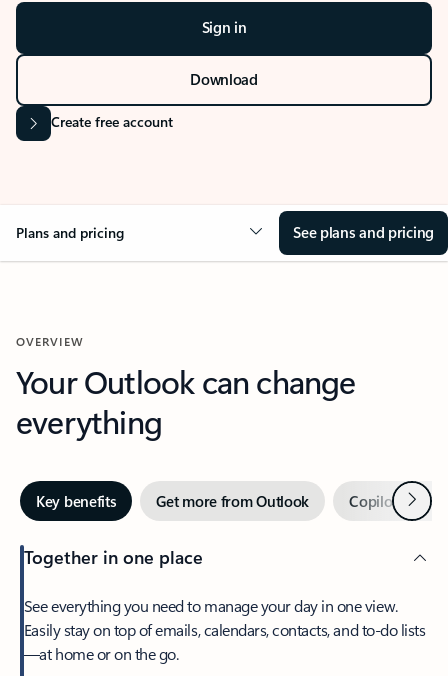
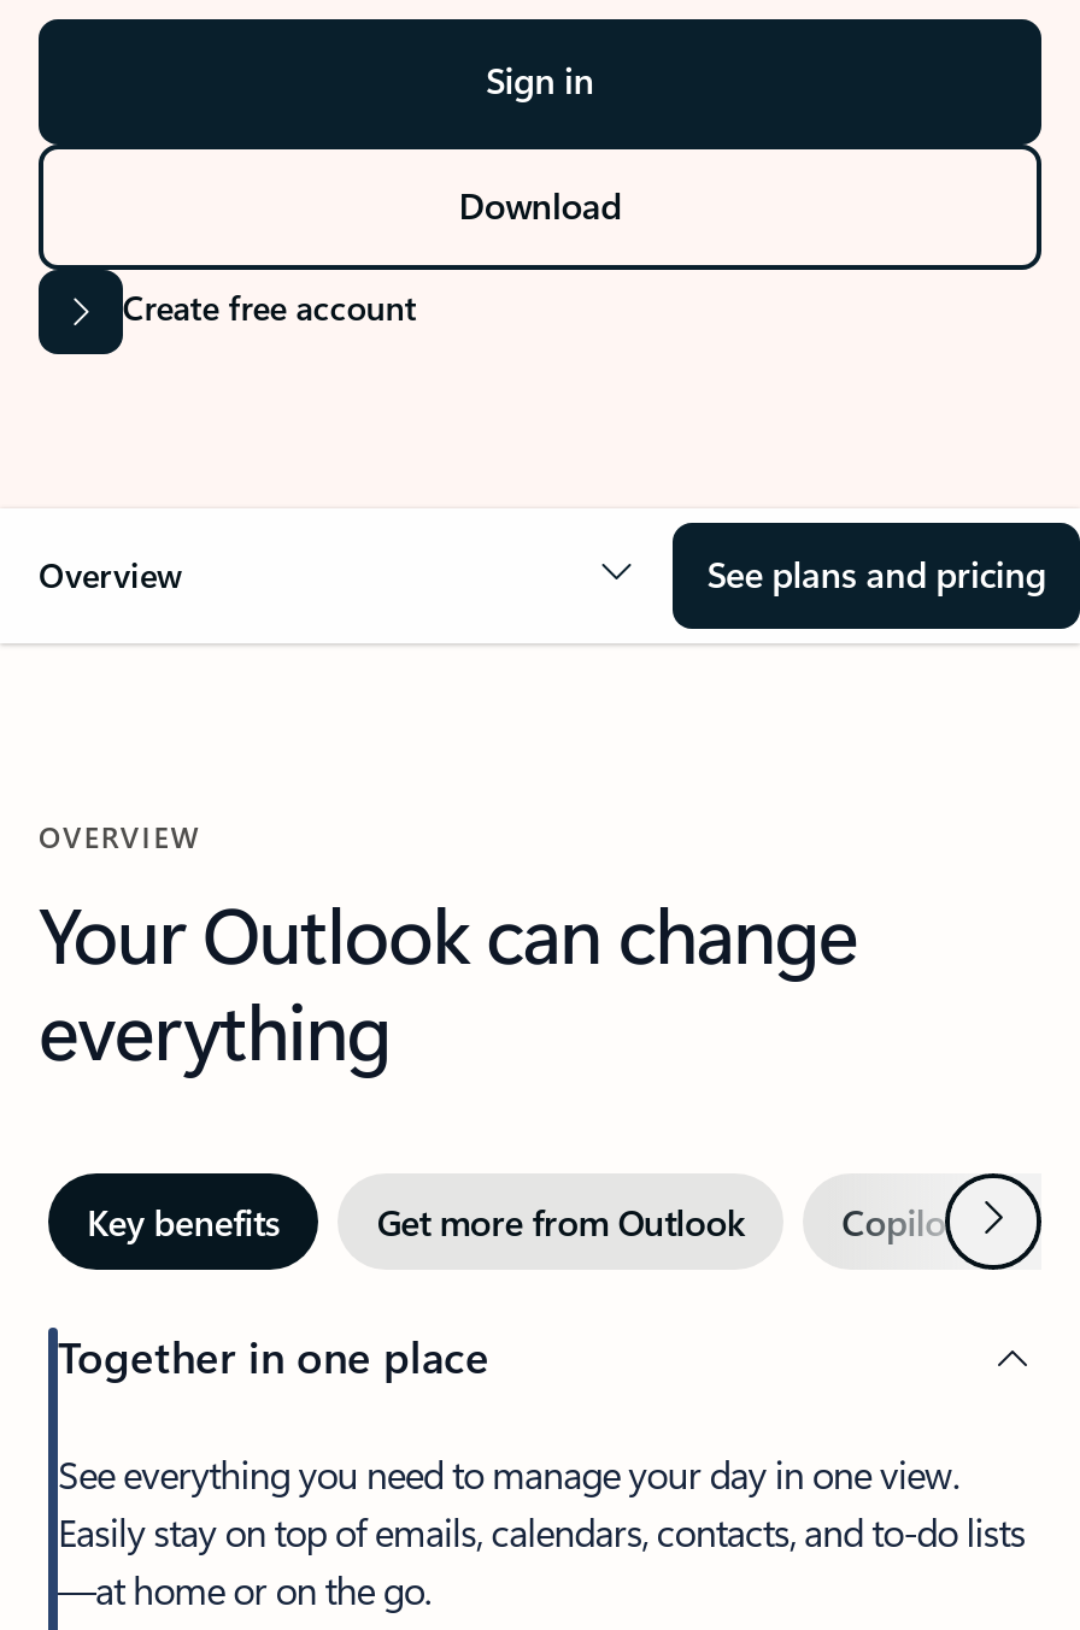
- Plans and pricing
+ Overview
